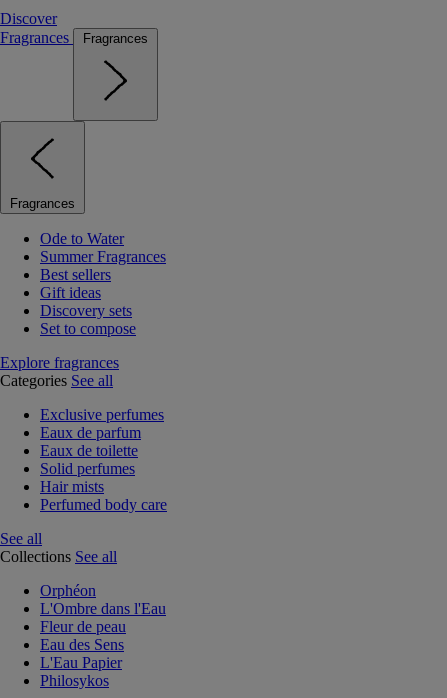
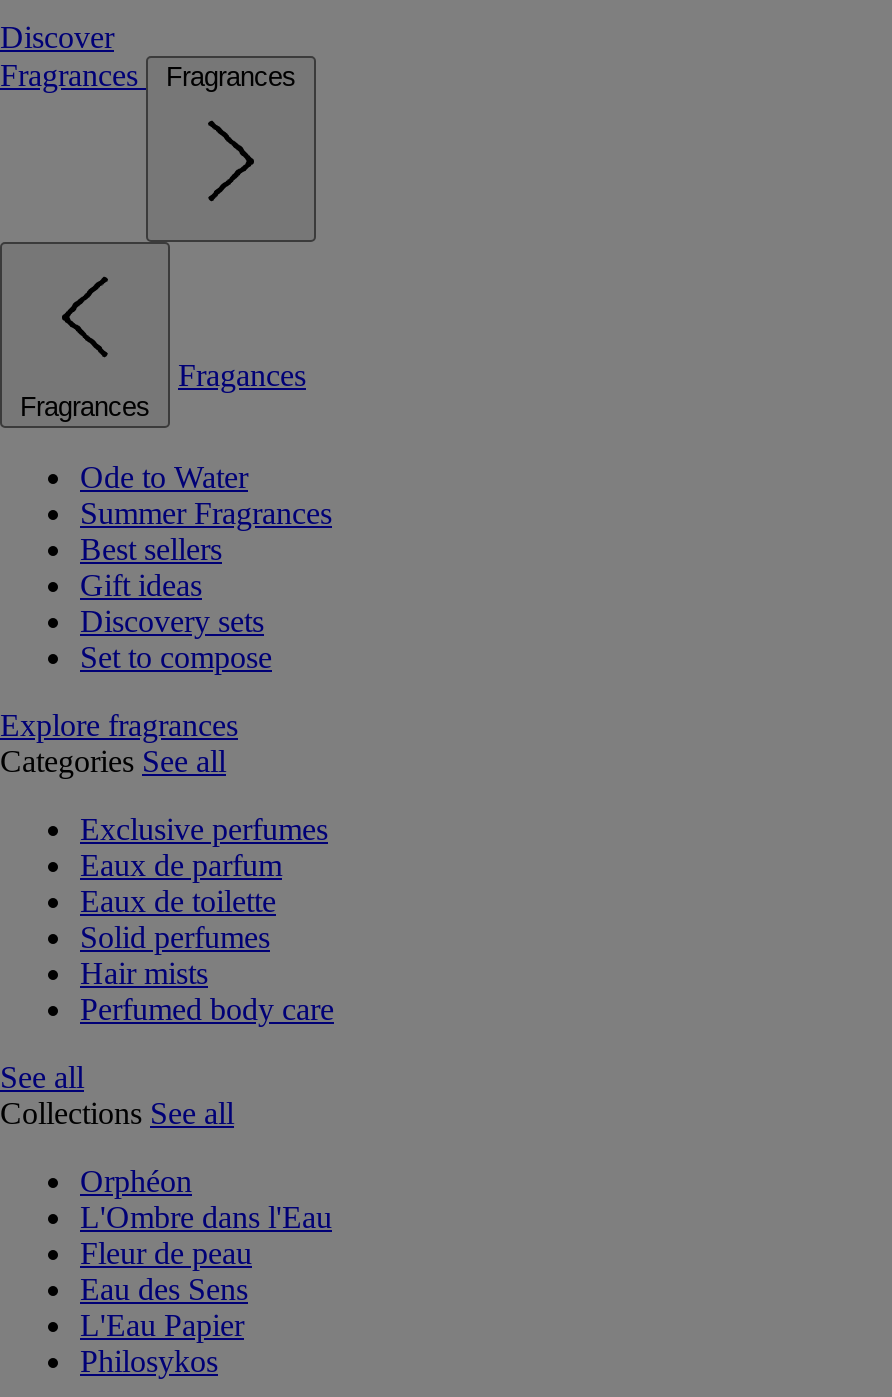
+ Fragances
